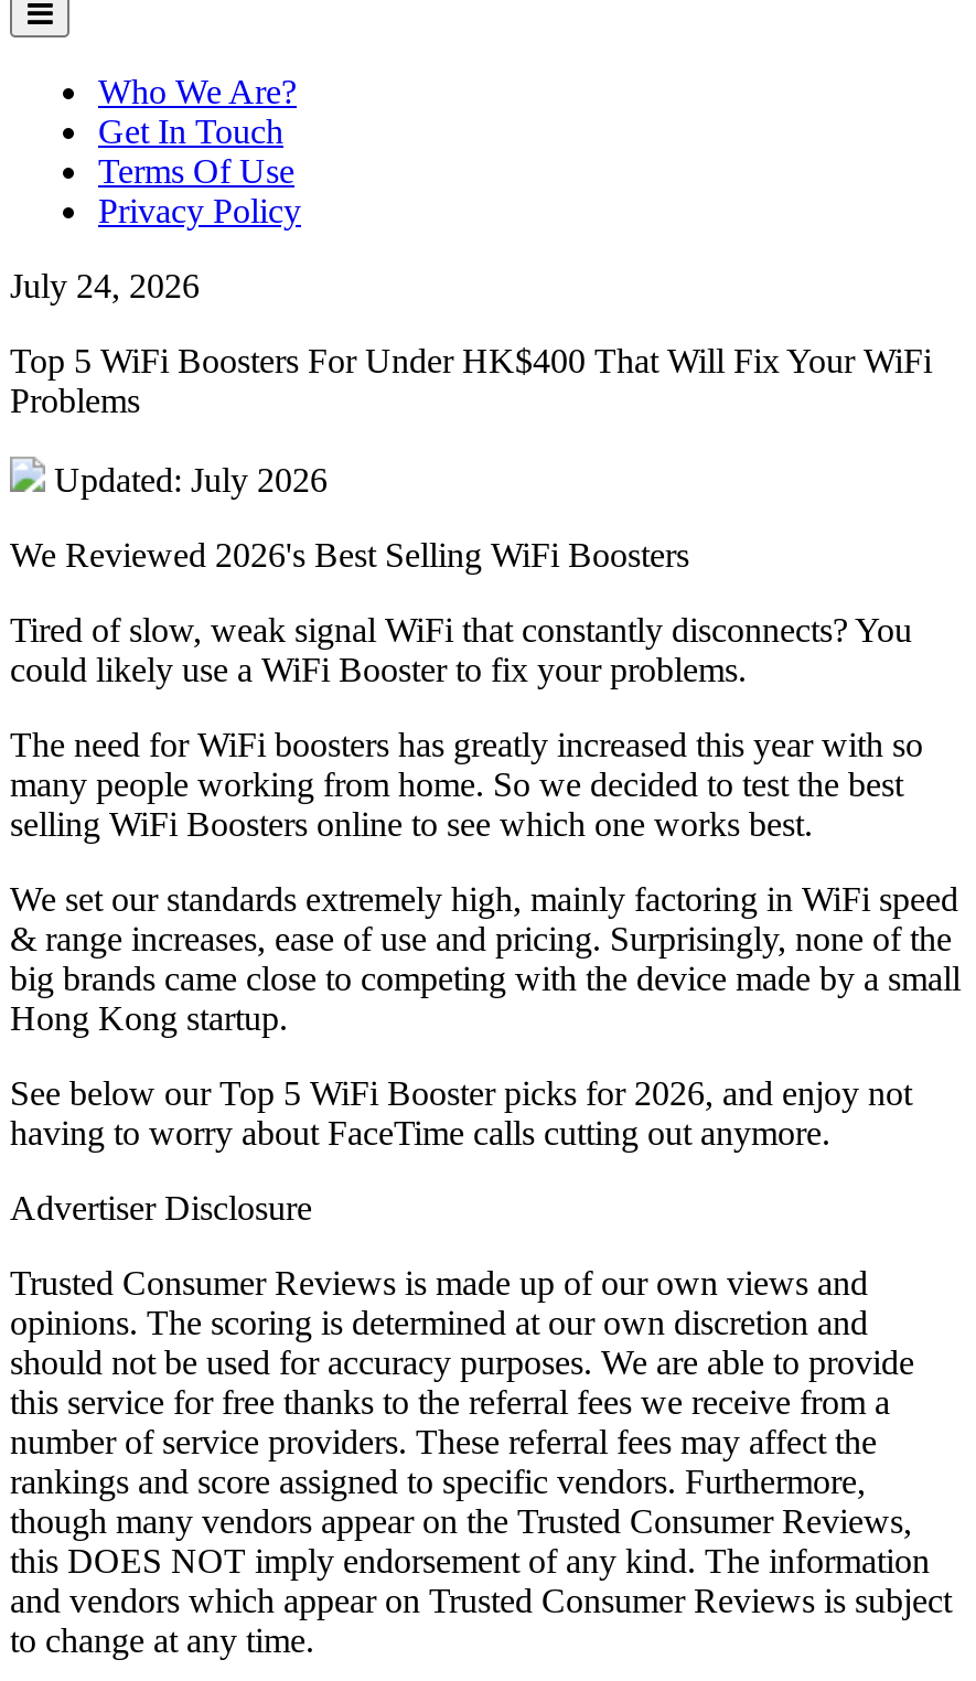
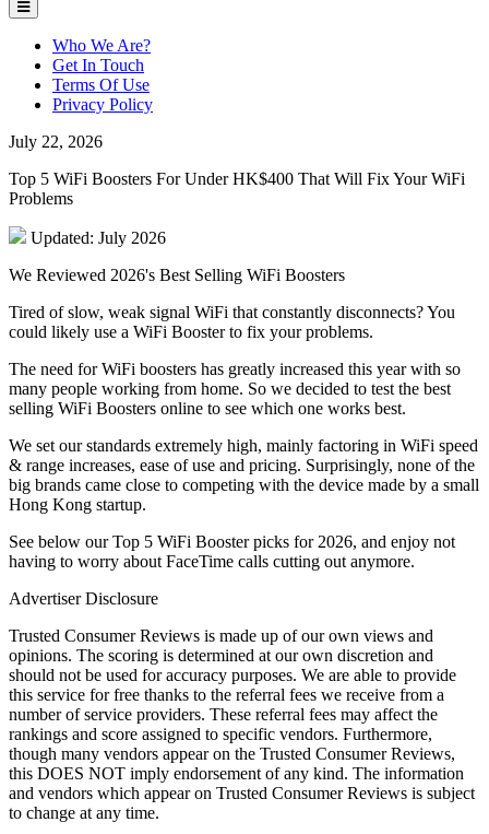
- July 24, 2026
+ July 22, 2026
